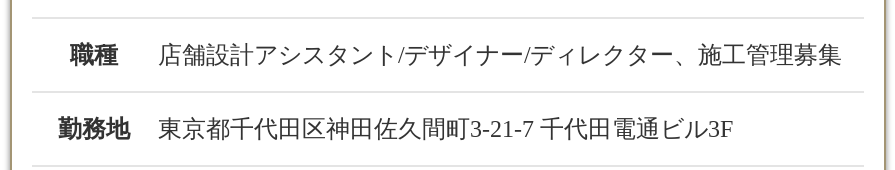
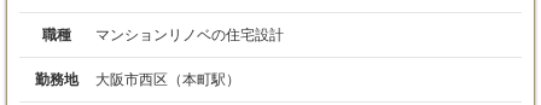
- 店舗設計アシスタント/デザイナー/ディレクター、施工管理募集
+ マンションリノベの住宅設計

- 東京都千代田区神田佐久間町3-21-7 千代田電通ビル3F
+ 大阪市西区（本町駅）
